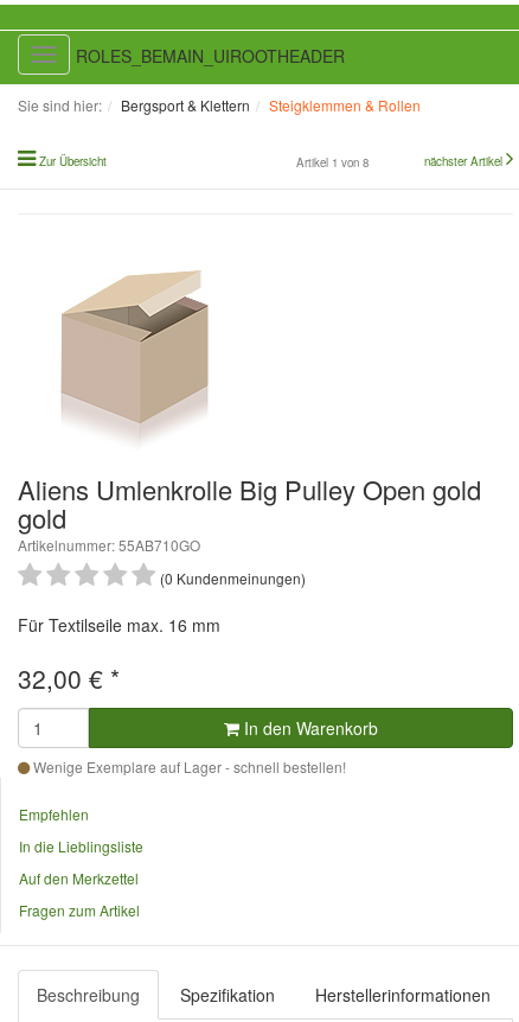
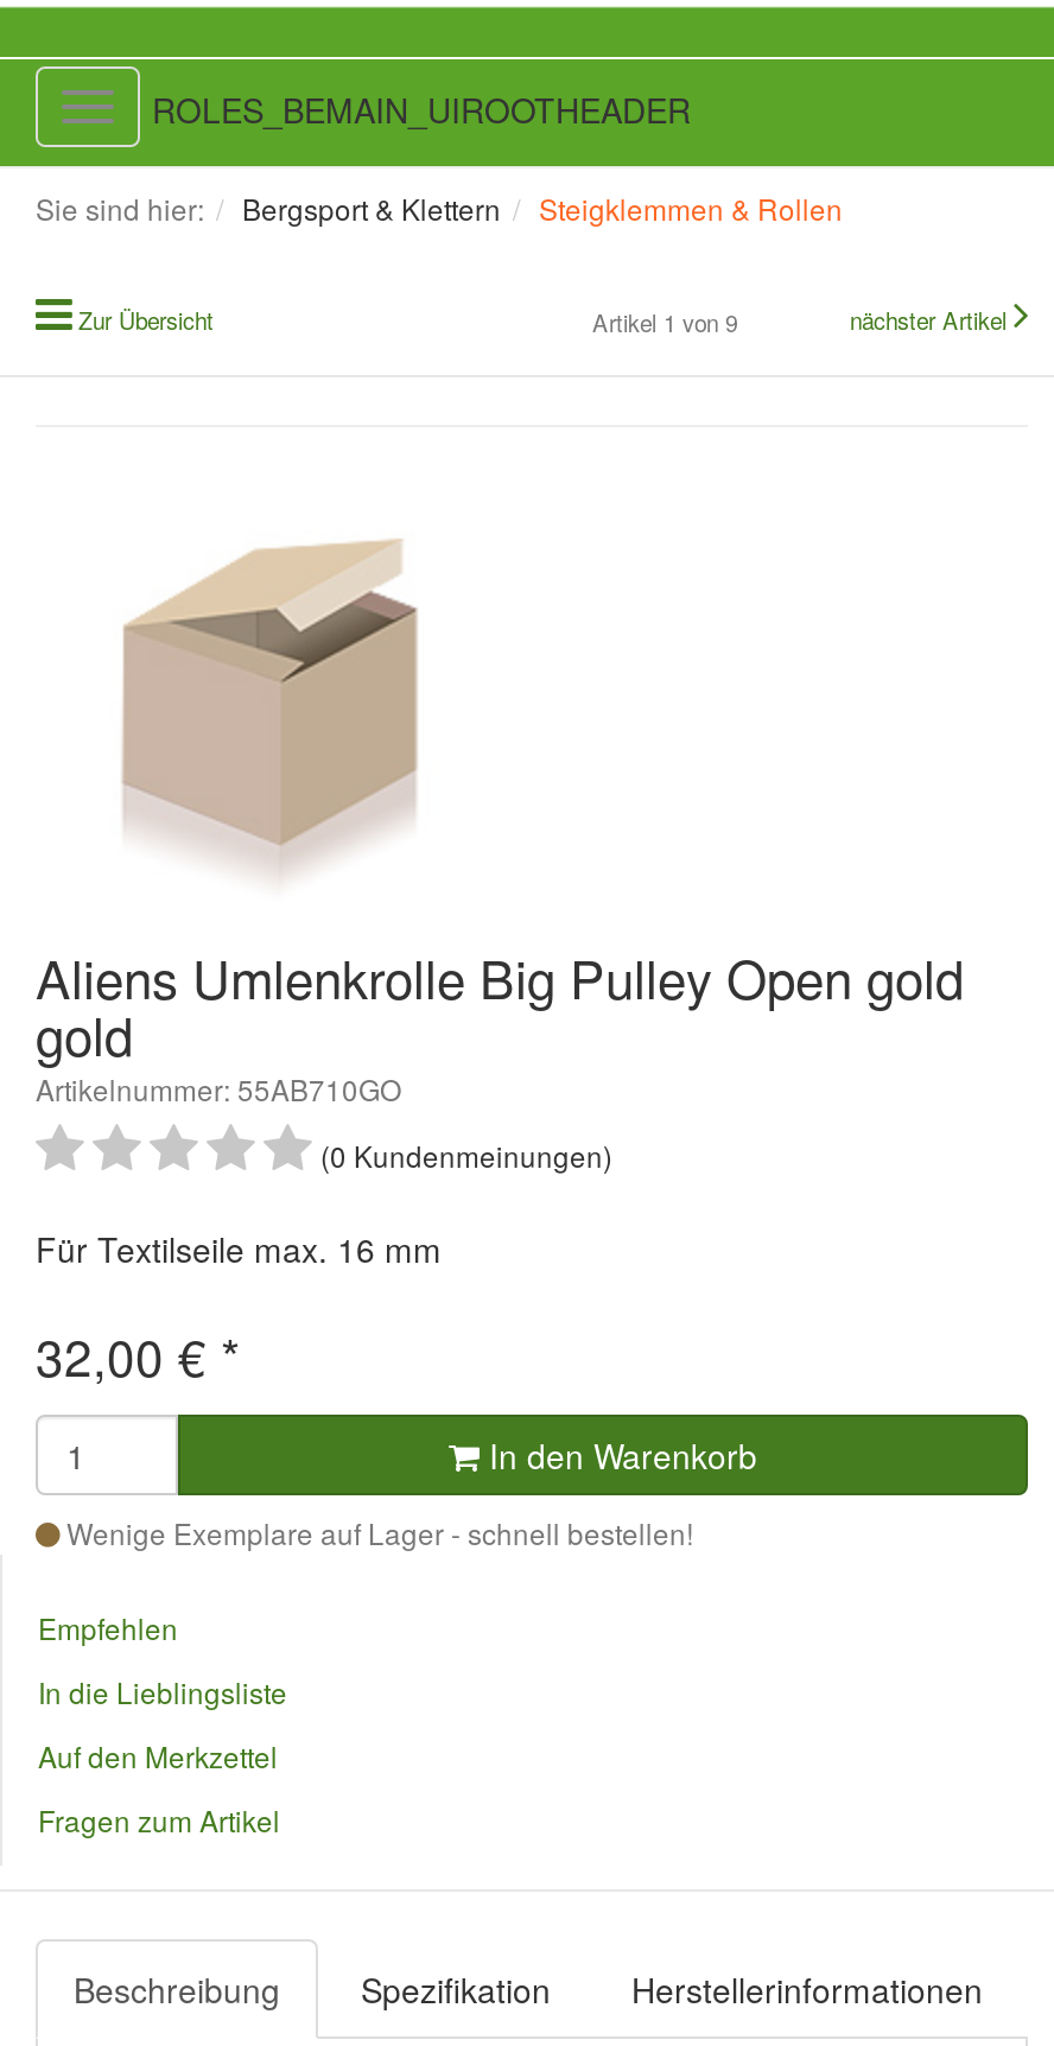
- Artikel 1 von 8
+ Artikel 1 von 9
